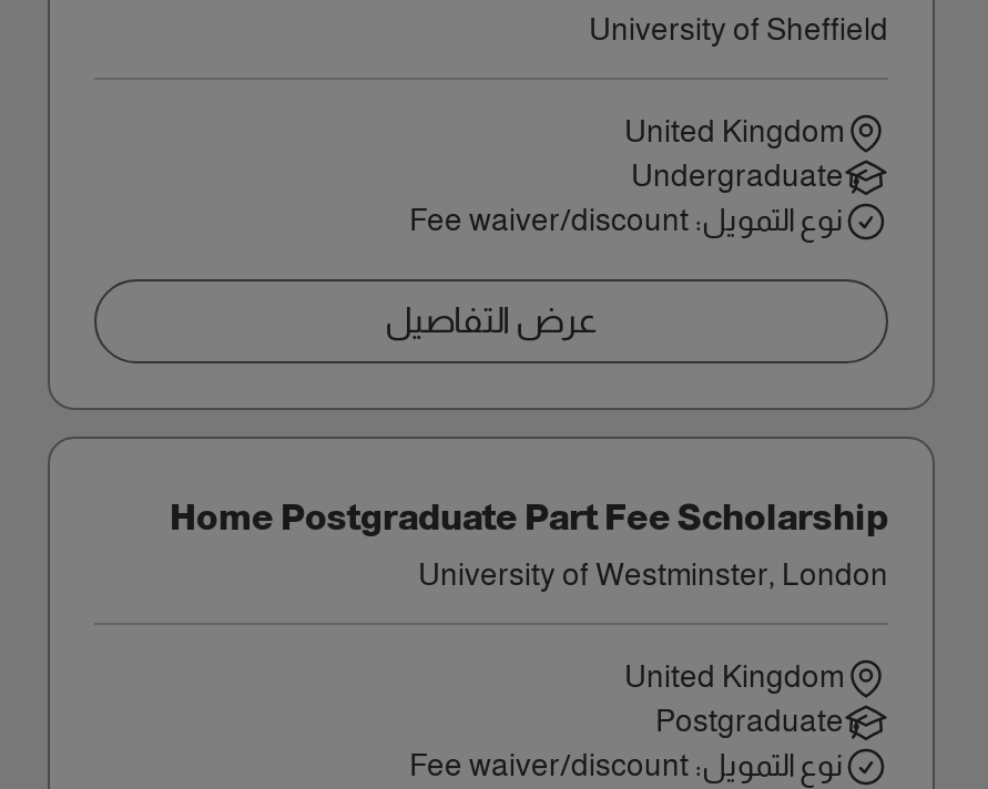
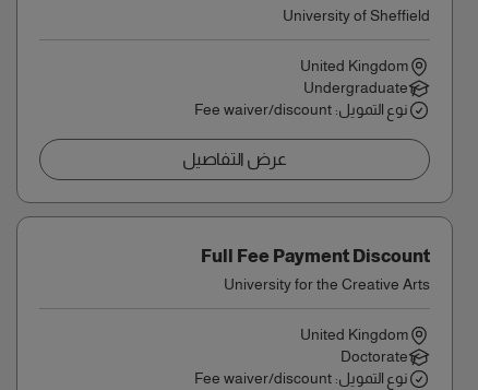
- Home Postgraduate Part Fee Scholarship
+ Full Fee Payment Discount

- University of Westminster, London
+ University for the Creative Arts

- Postgraduate
+ Doctorate
